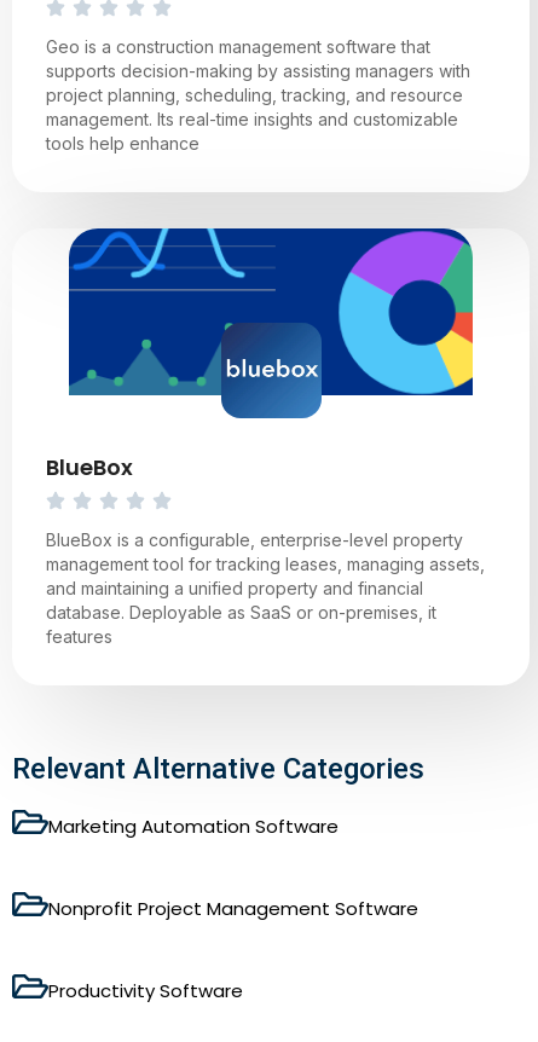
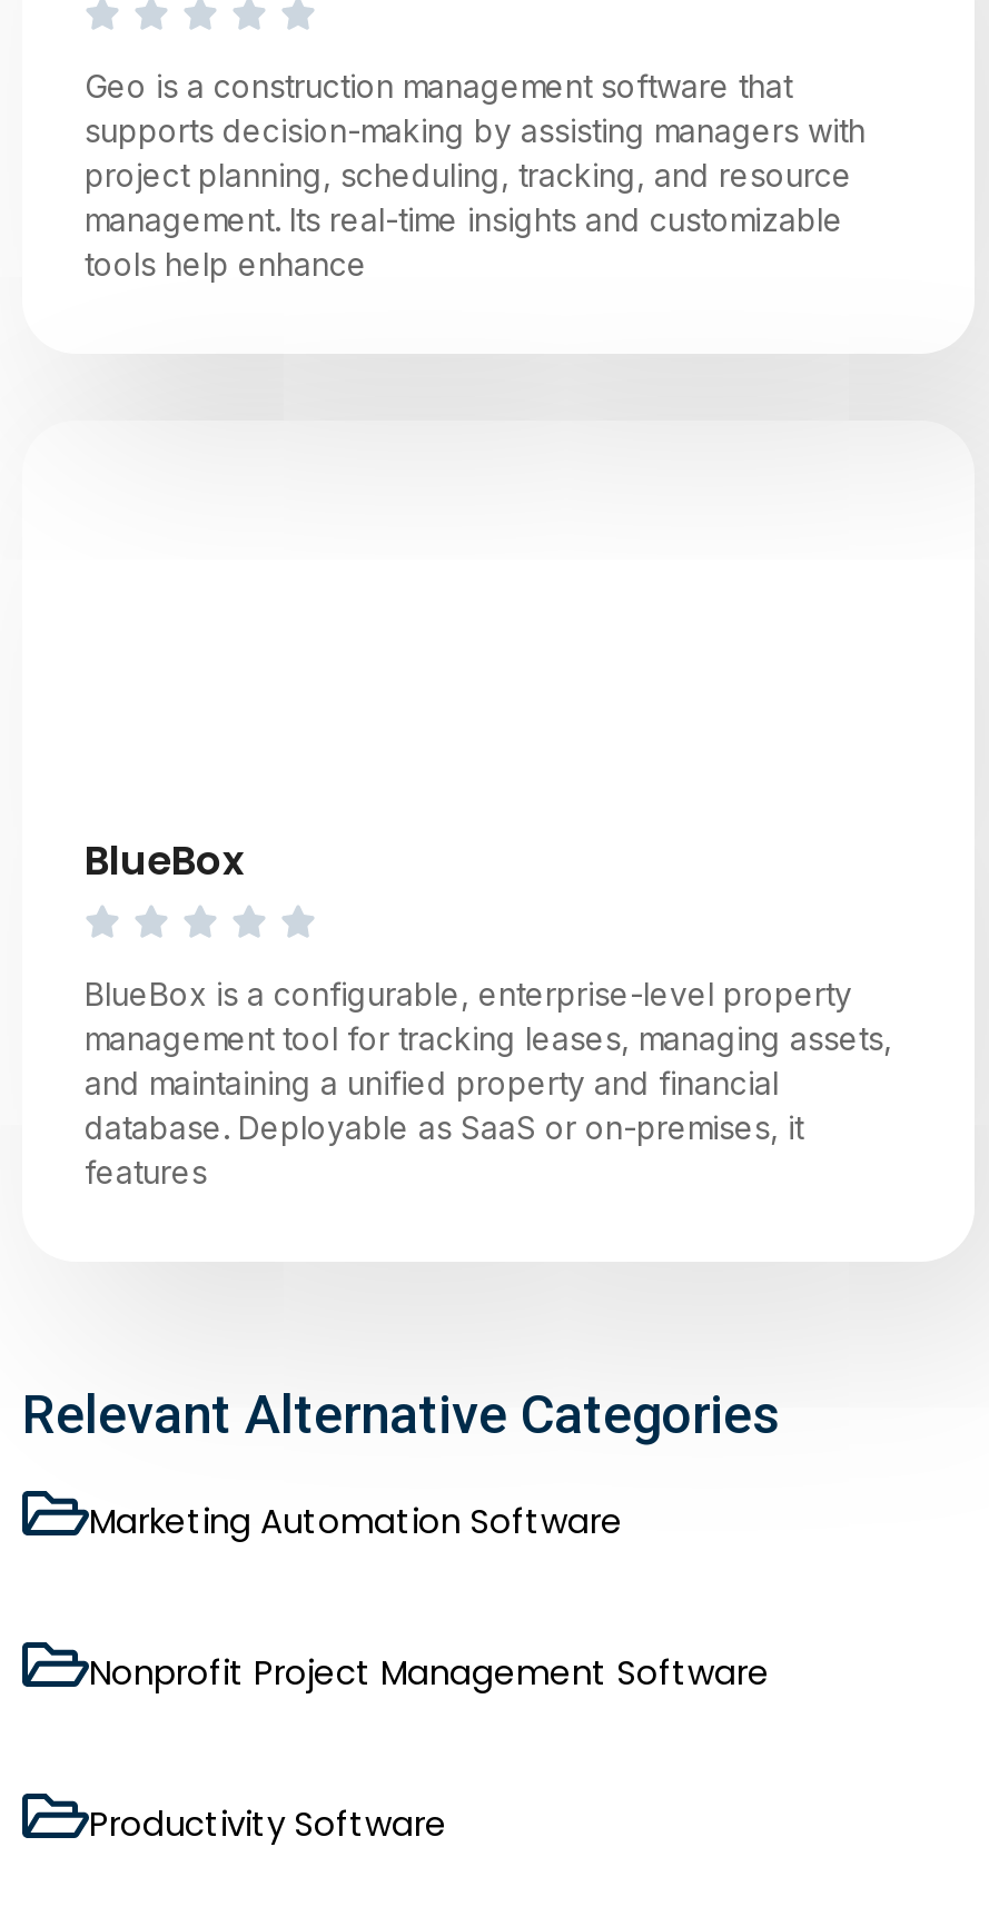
- [image]
